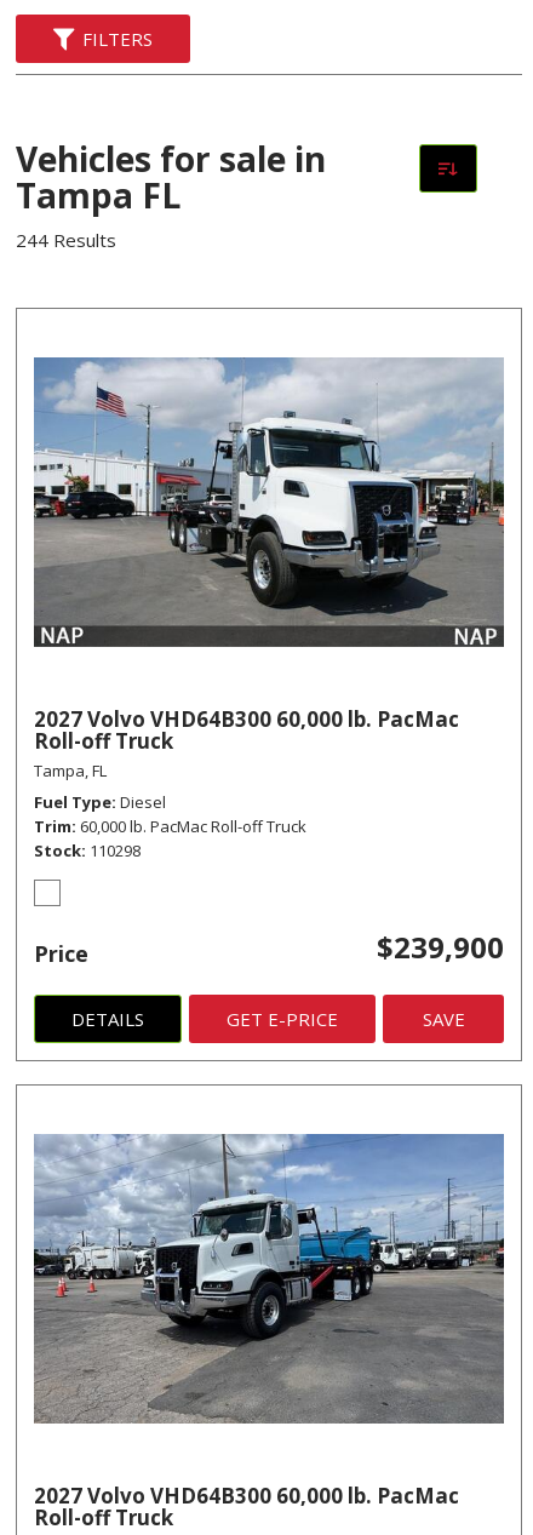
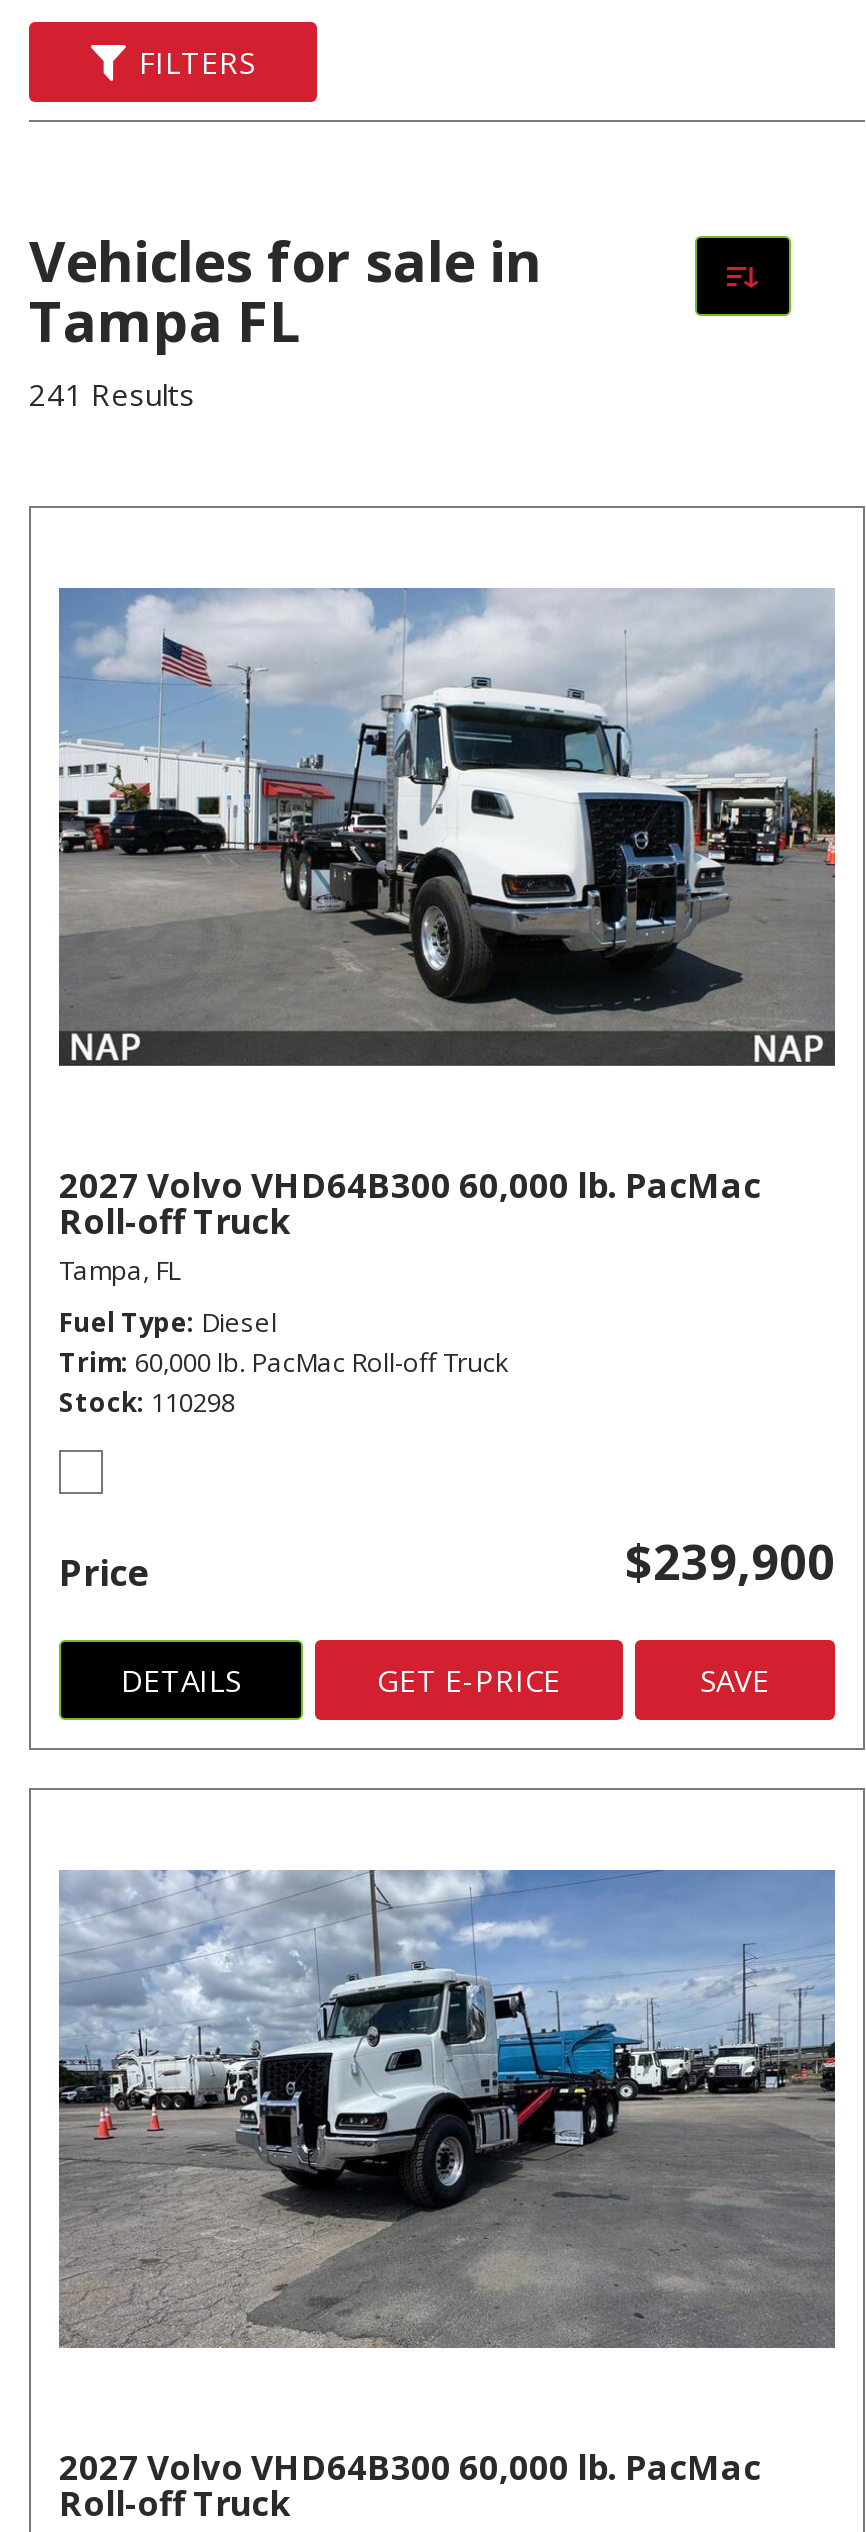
- 244 Results
+ 241 Results
